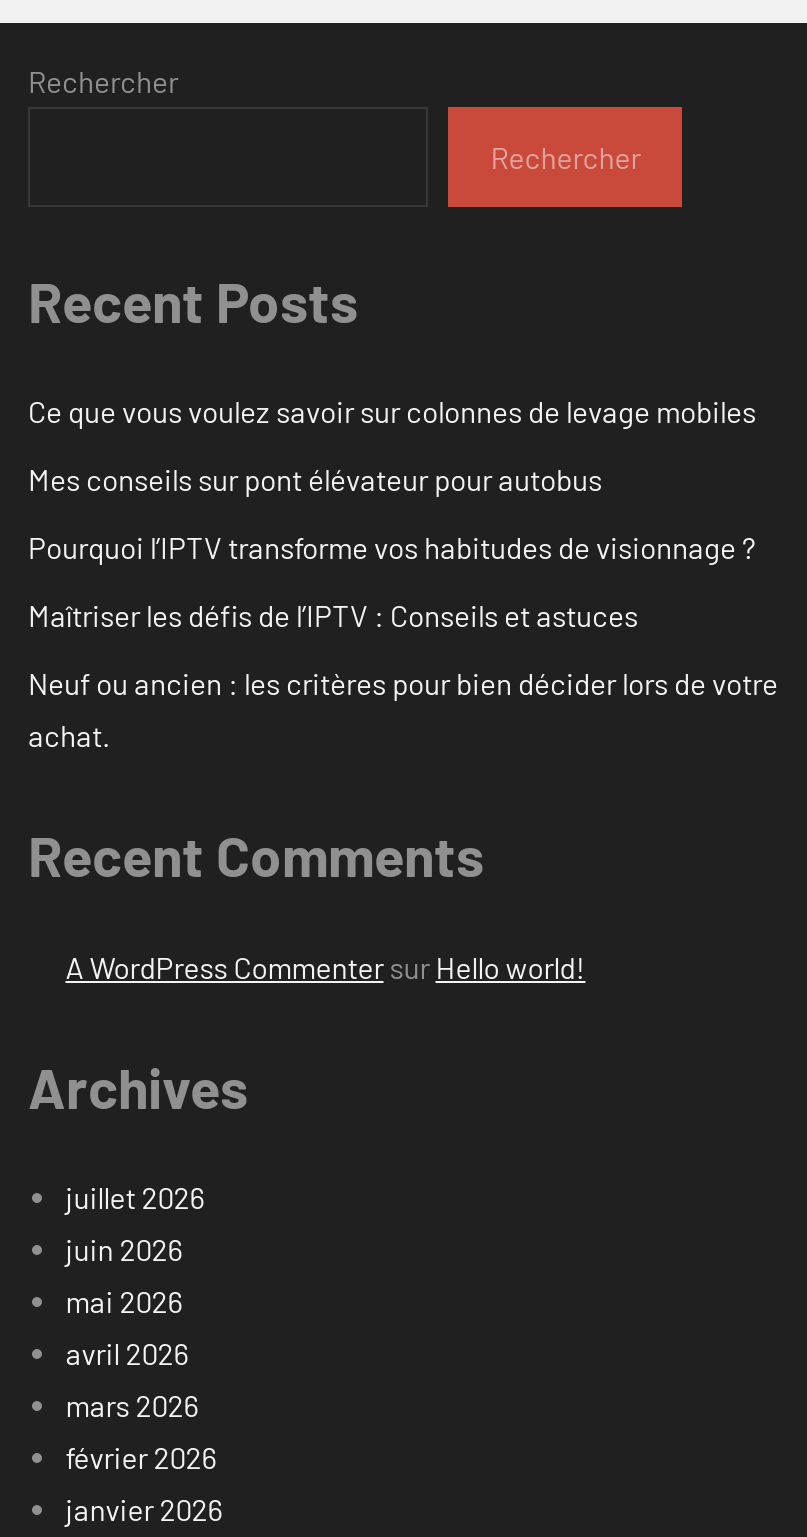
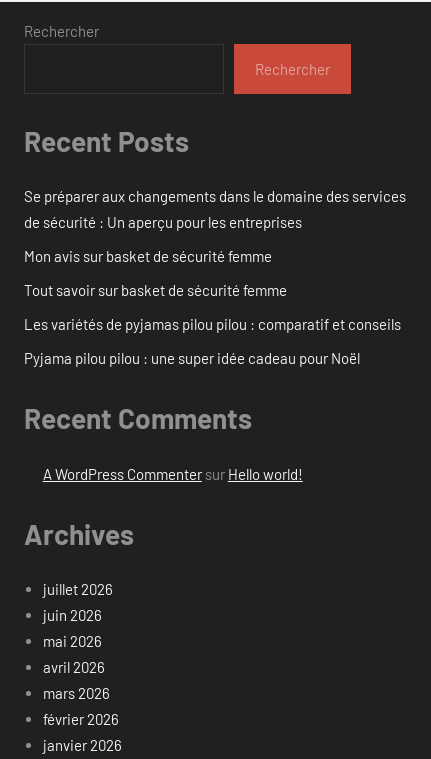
- Ce que vous voulez savoir sur colonnes de levage mobiles
+ Se préparer aux changements dans le domaine des services
+ de sécurité : Un aperçu pour les entreprises

- Mes conseils sur pont élévateur pour autobus
+ Mon avis sur basket de sécurité femme

- Pourquoi l’IPTV transforme vos habitudes de visionnage ?
+ Tout savoir sur basket de sécurité femme

- Maîtriser les défis de l’IPTV : Conseils et astuces
+ Les variétés de pyjamas pilou pilou : comparatif et conseils

- Neuf ou ancien : les critères pour bien décider lors de votre
- achat.
+ Pyjama pilou pilou : une super idée cadeau pour Noël
